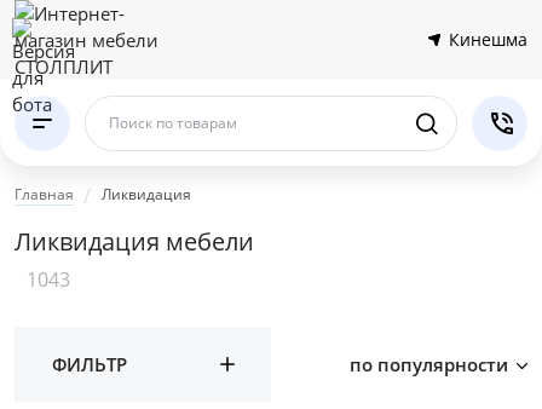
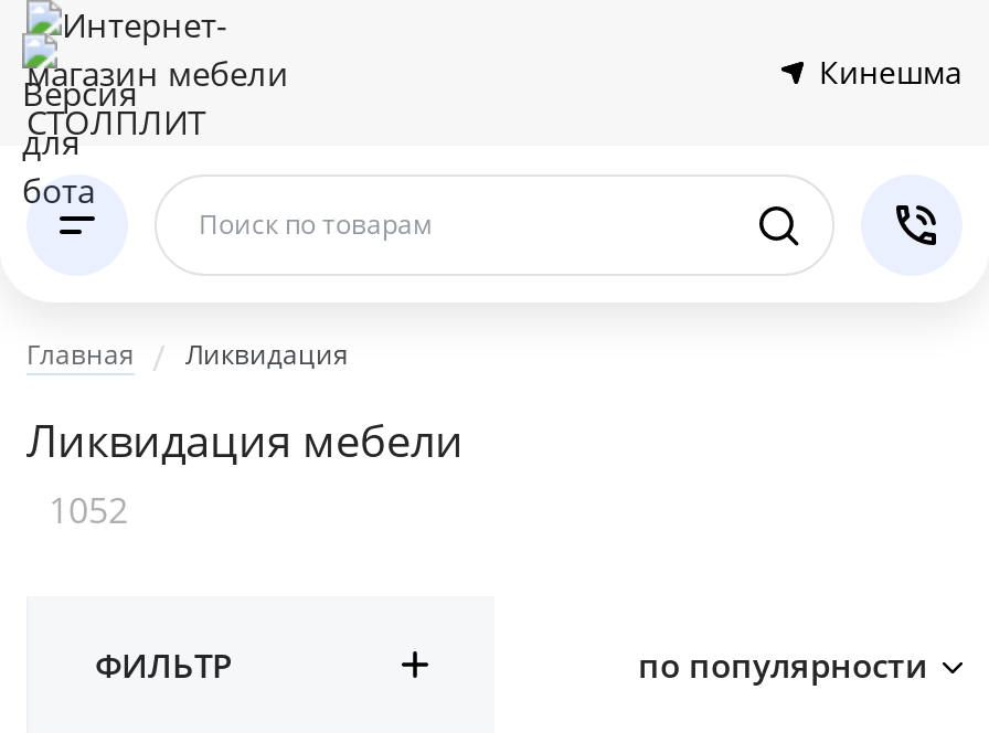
- 1043
+ 1052
